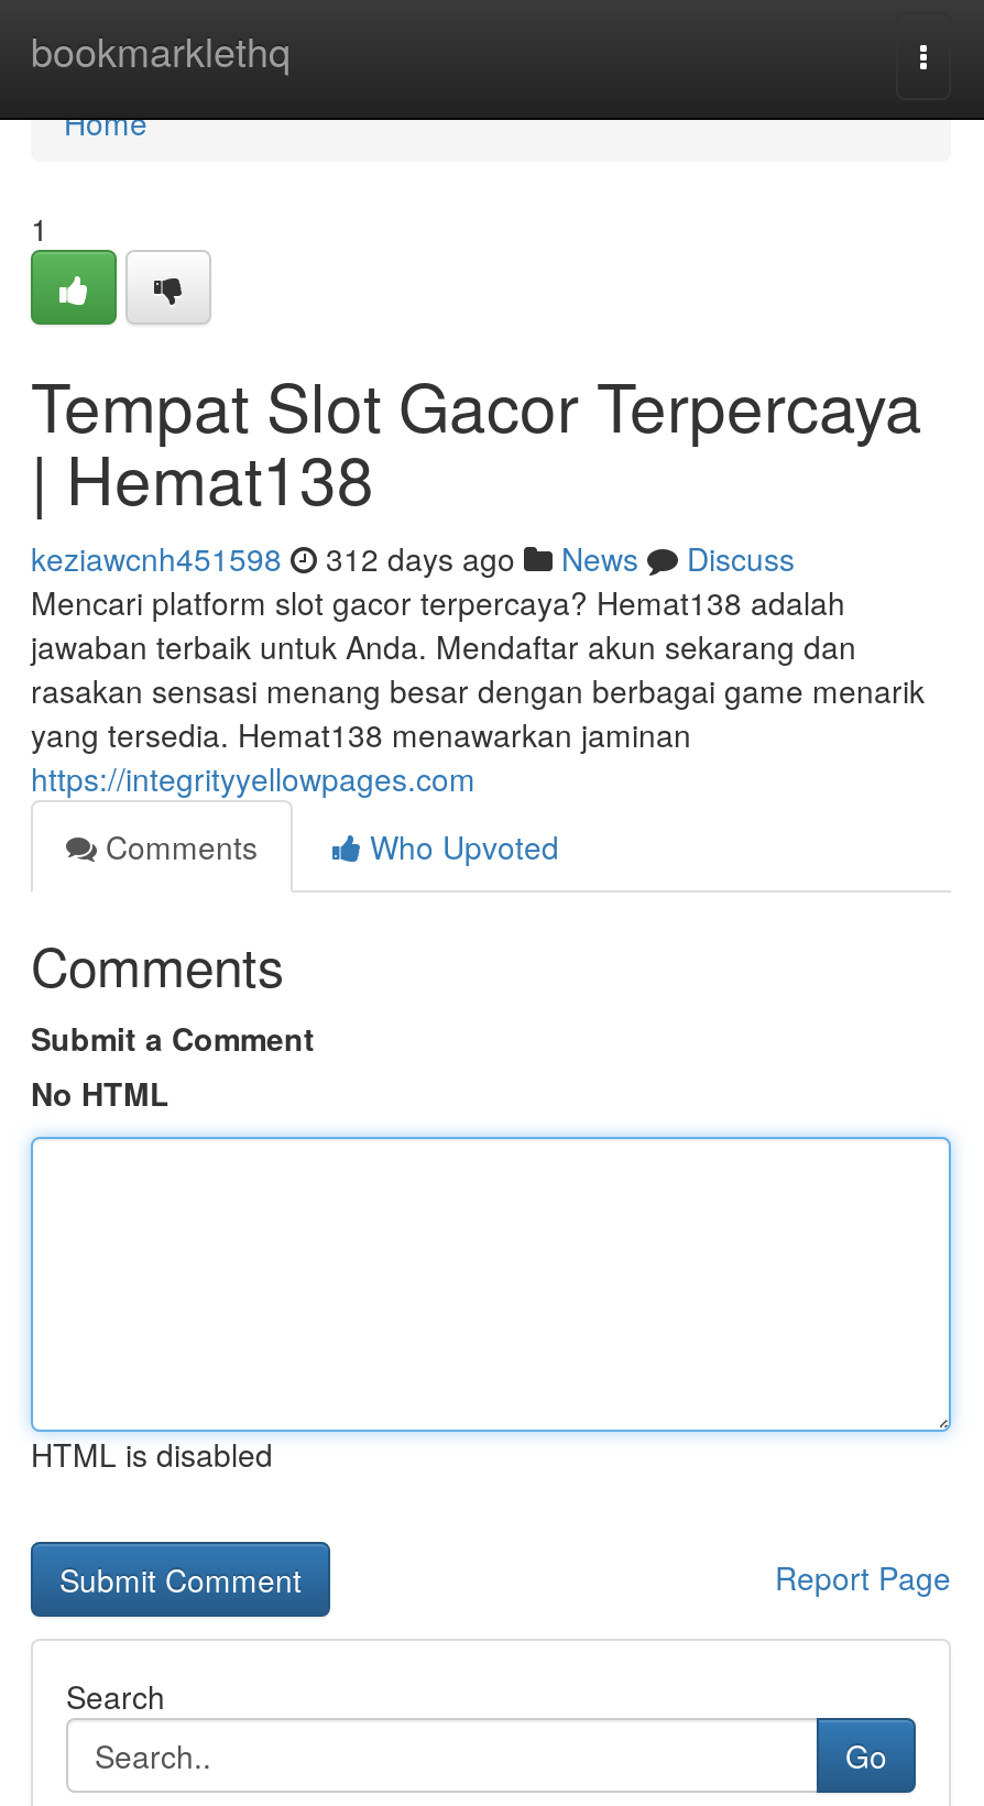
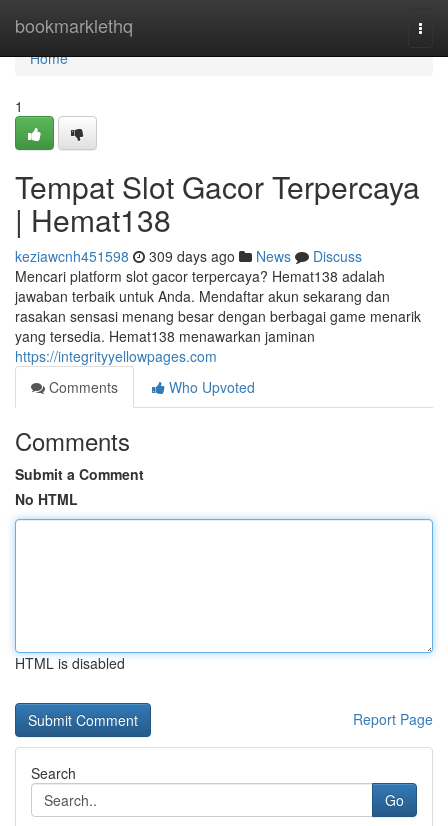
- keziawcnh451598 312 days ago News Discuss
+ keziawcnh451598 309 days ago News Discuss
